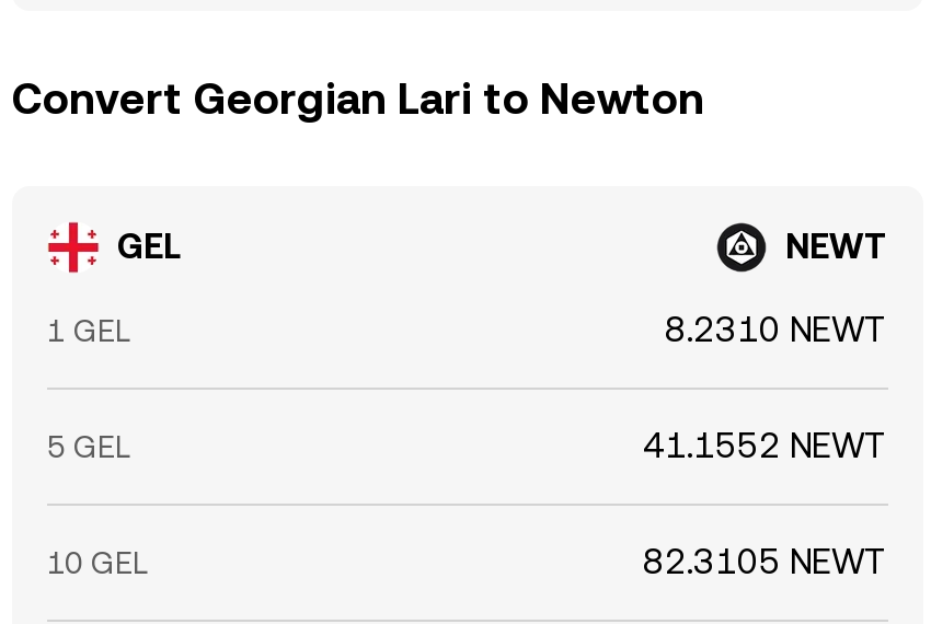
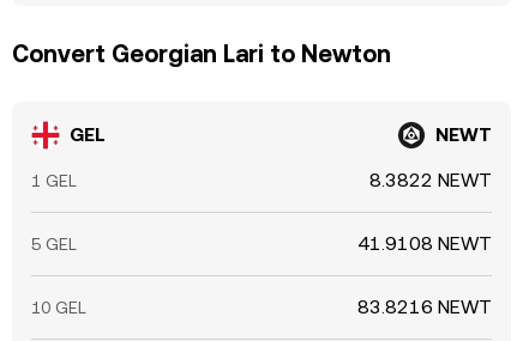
- 8.2310 NEWT
+ 8.3822 NEWT

- 41.1552 NEWT
+ 41.9108 NEWT

- 82.3105 NEWT
+ 83.8216 NEWT
